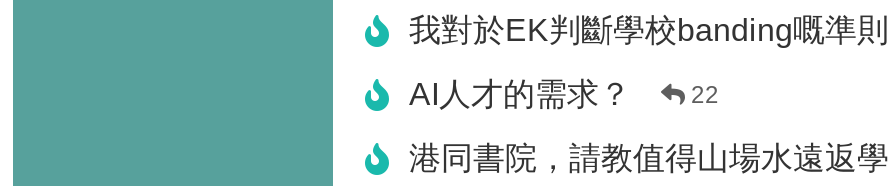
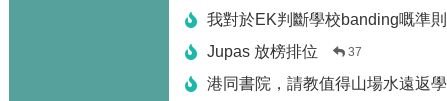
- AI人才的需求？
- 22
+ Jupas 放榜排位
+ 37
